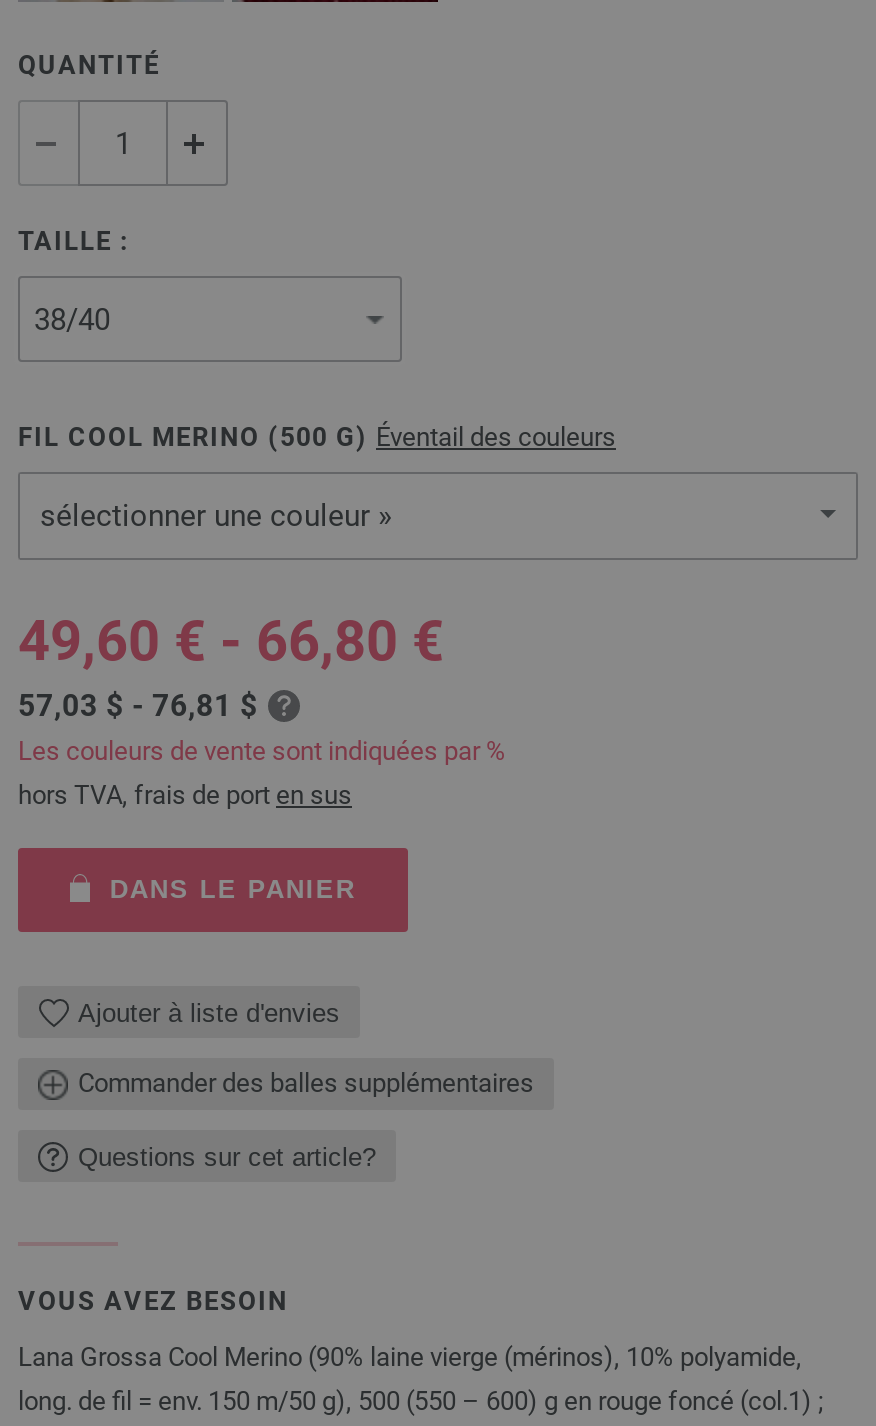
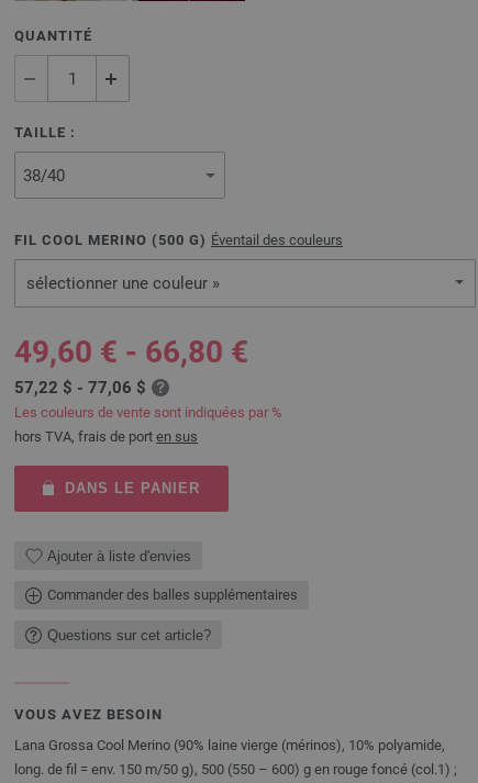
- 57,03 $ - 76,81 $
+ 57,22 $ - 77,06 $
